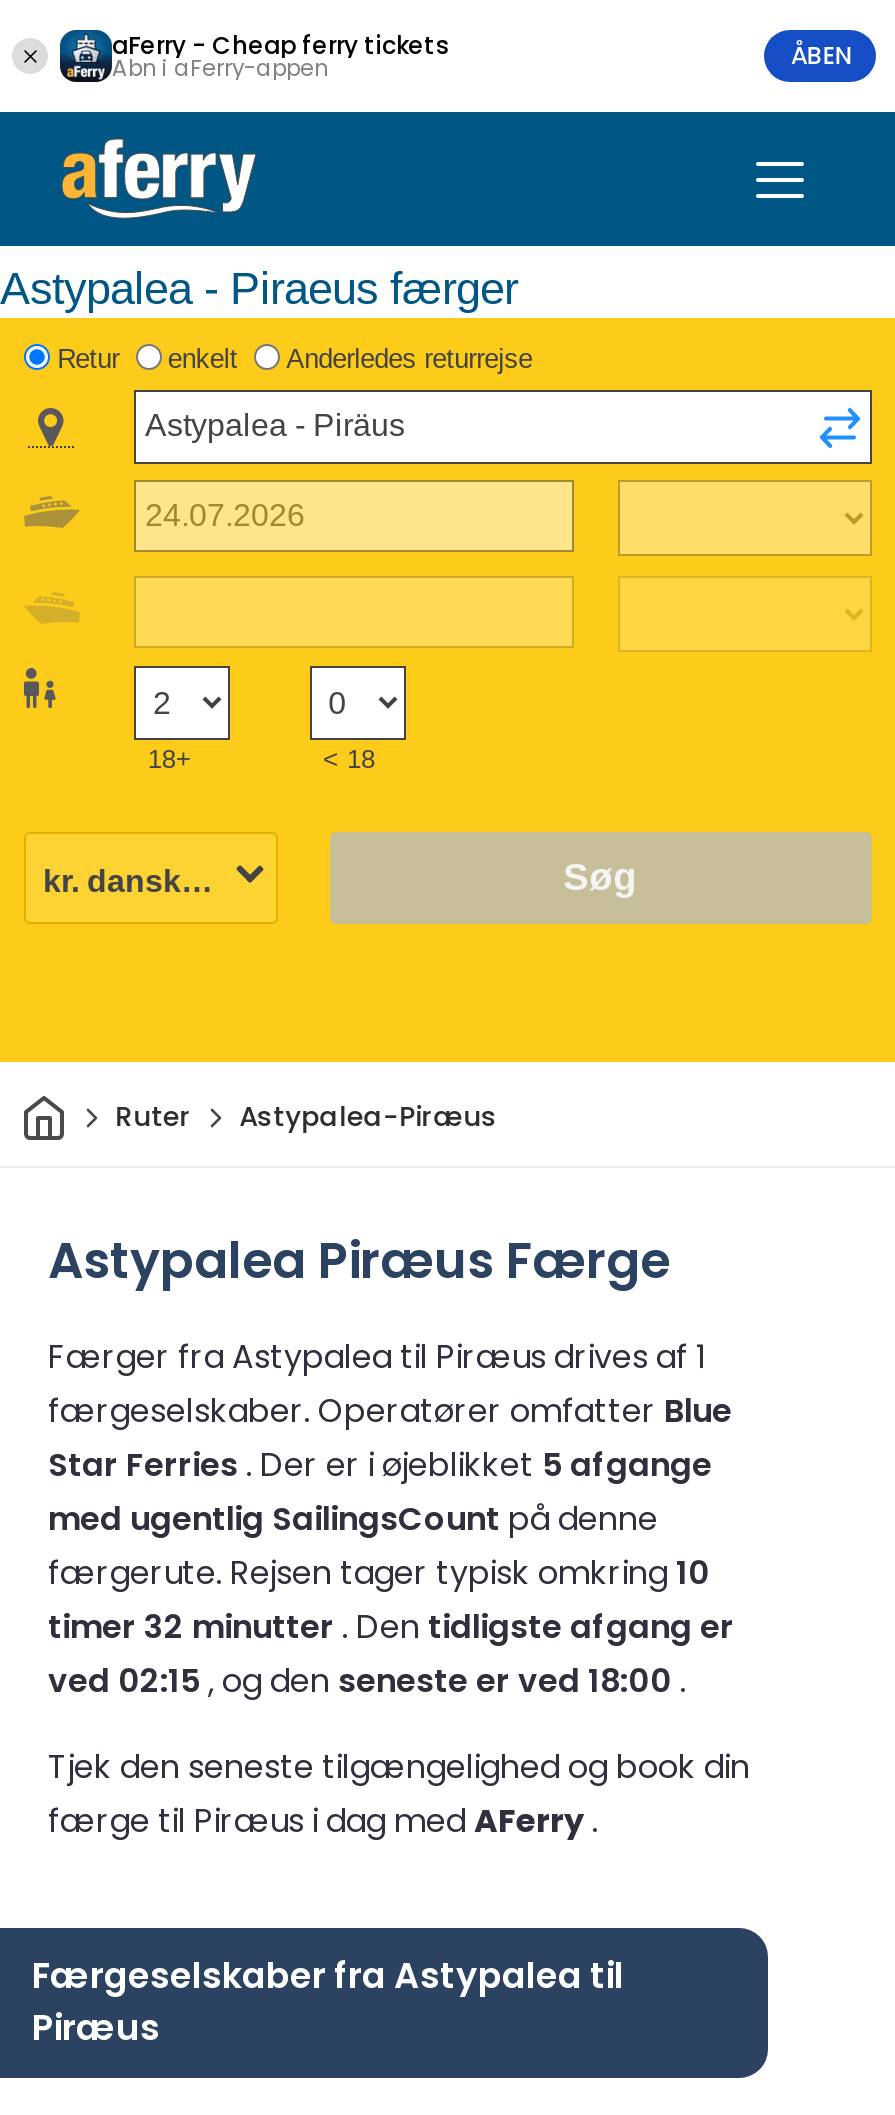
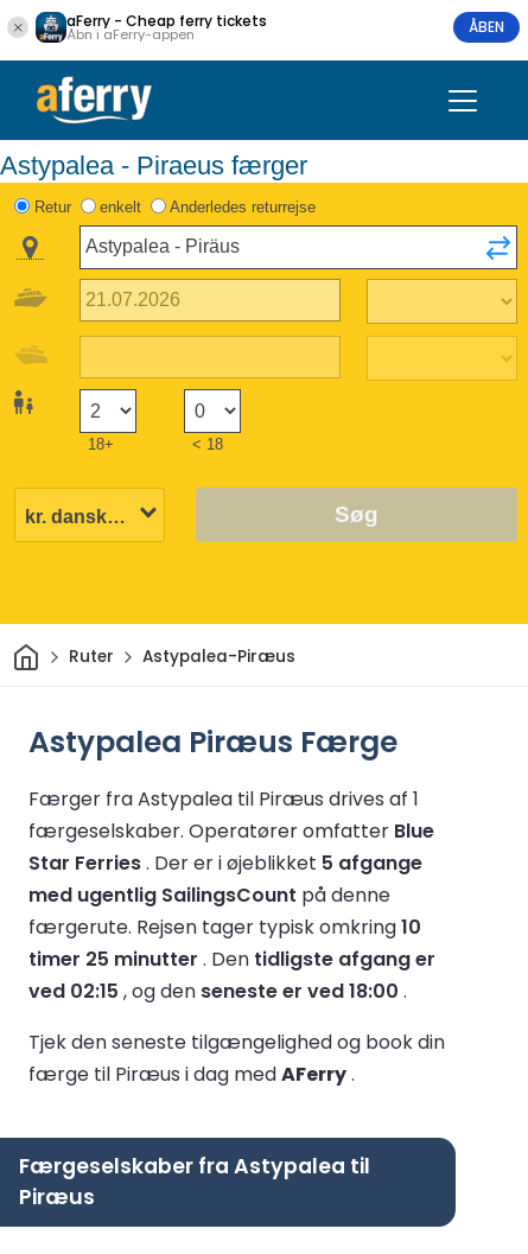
- timer 32 minutter. Den tidligste afgang er
+ timer 25 minutter. Den tidligste afgang er
